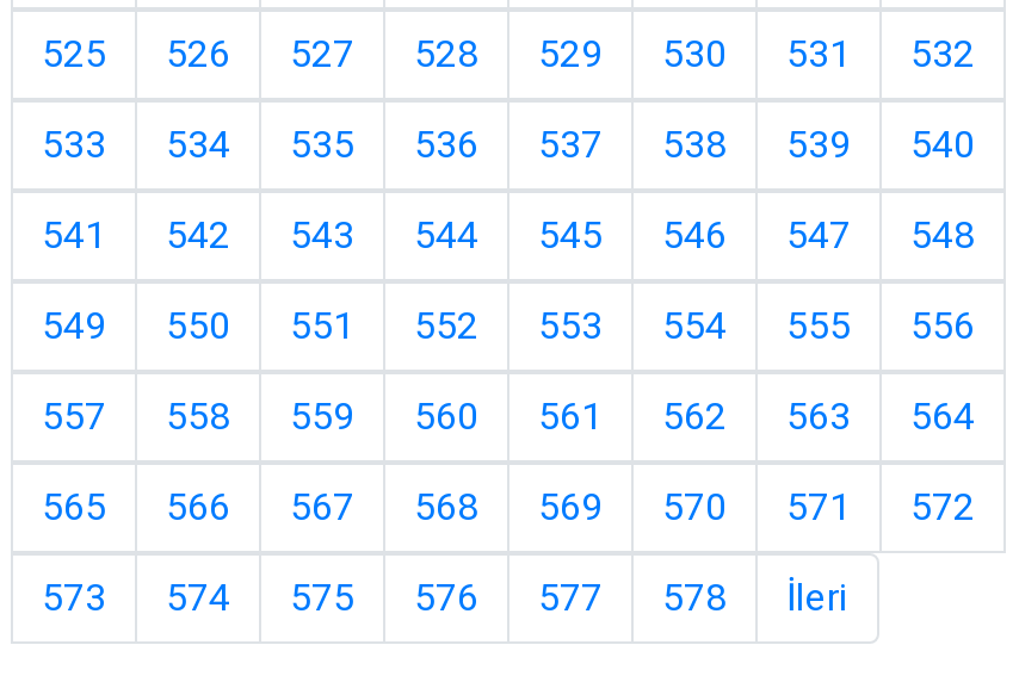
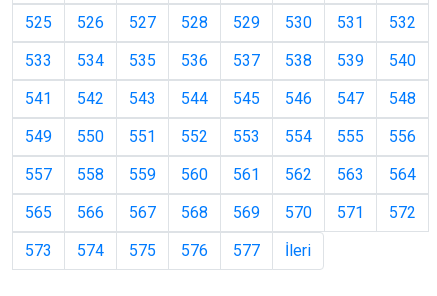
- 578
